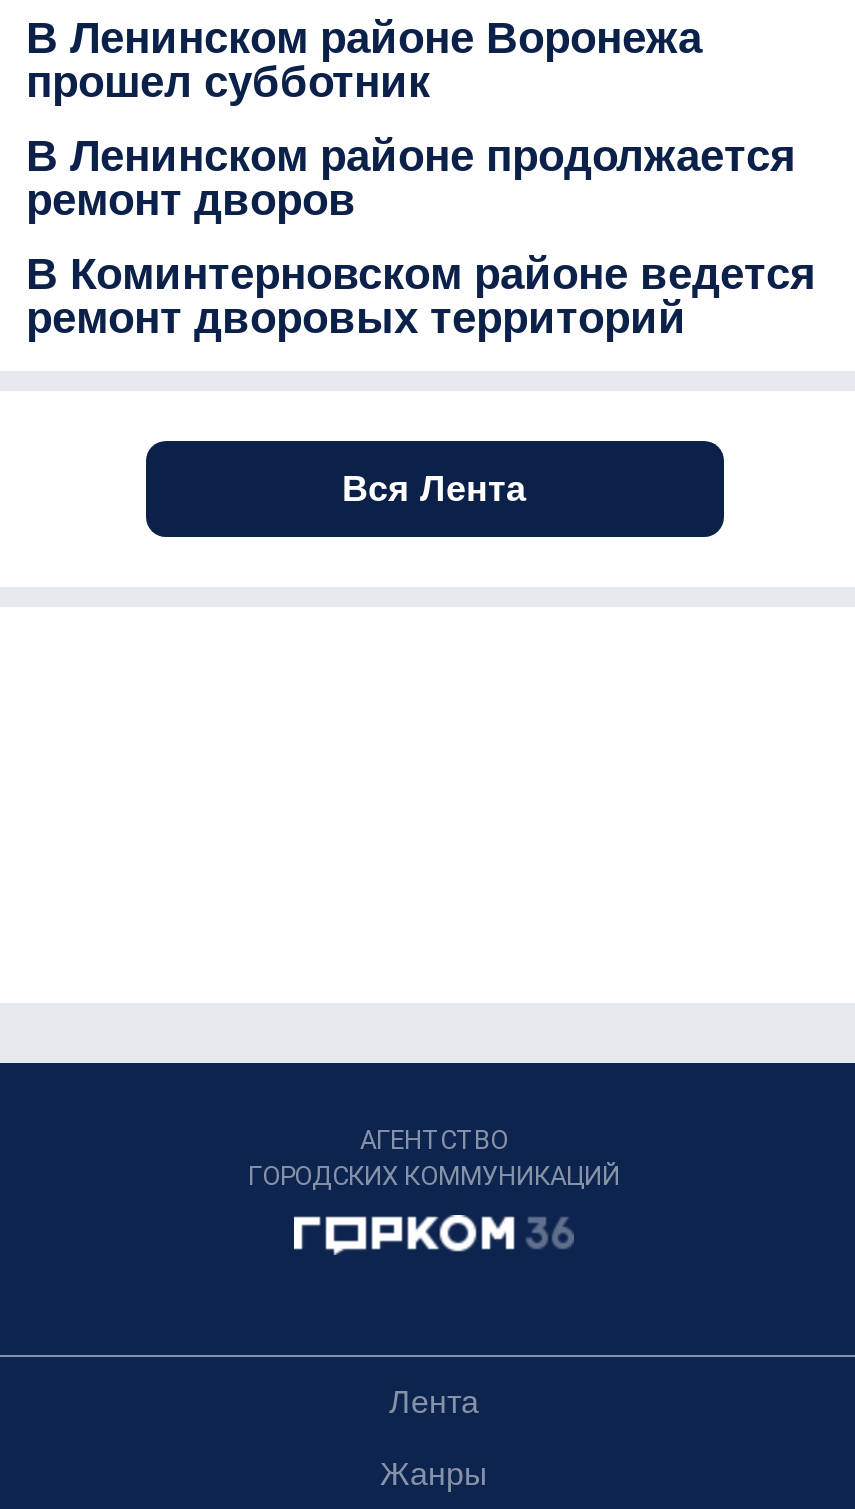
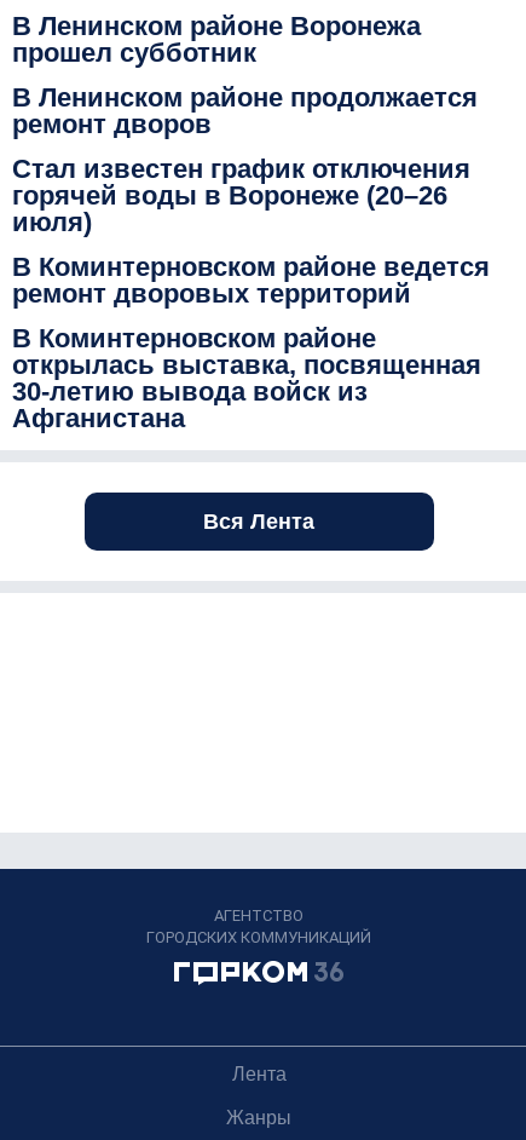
+ Стал известен график отключения
+ горячей воды в Воронеже (20–26
+ июля)

+ В Коминтерновском районе
+ открылась выставка, посвященная
+ 30-летию вывода войск из
+ Афганистана
